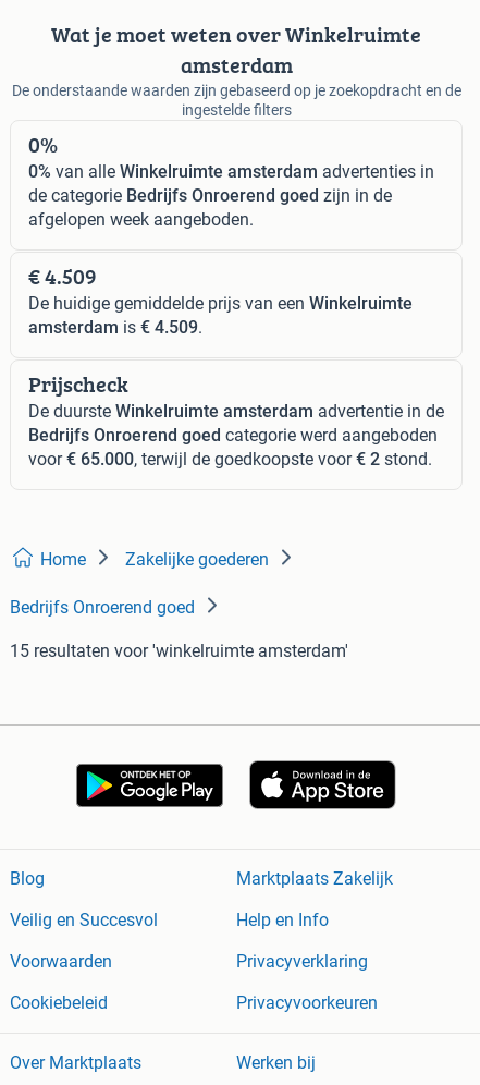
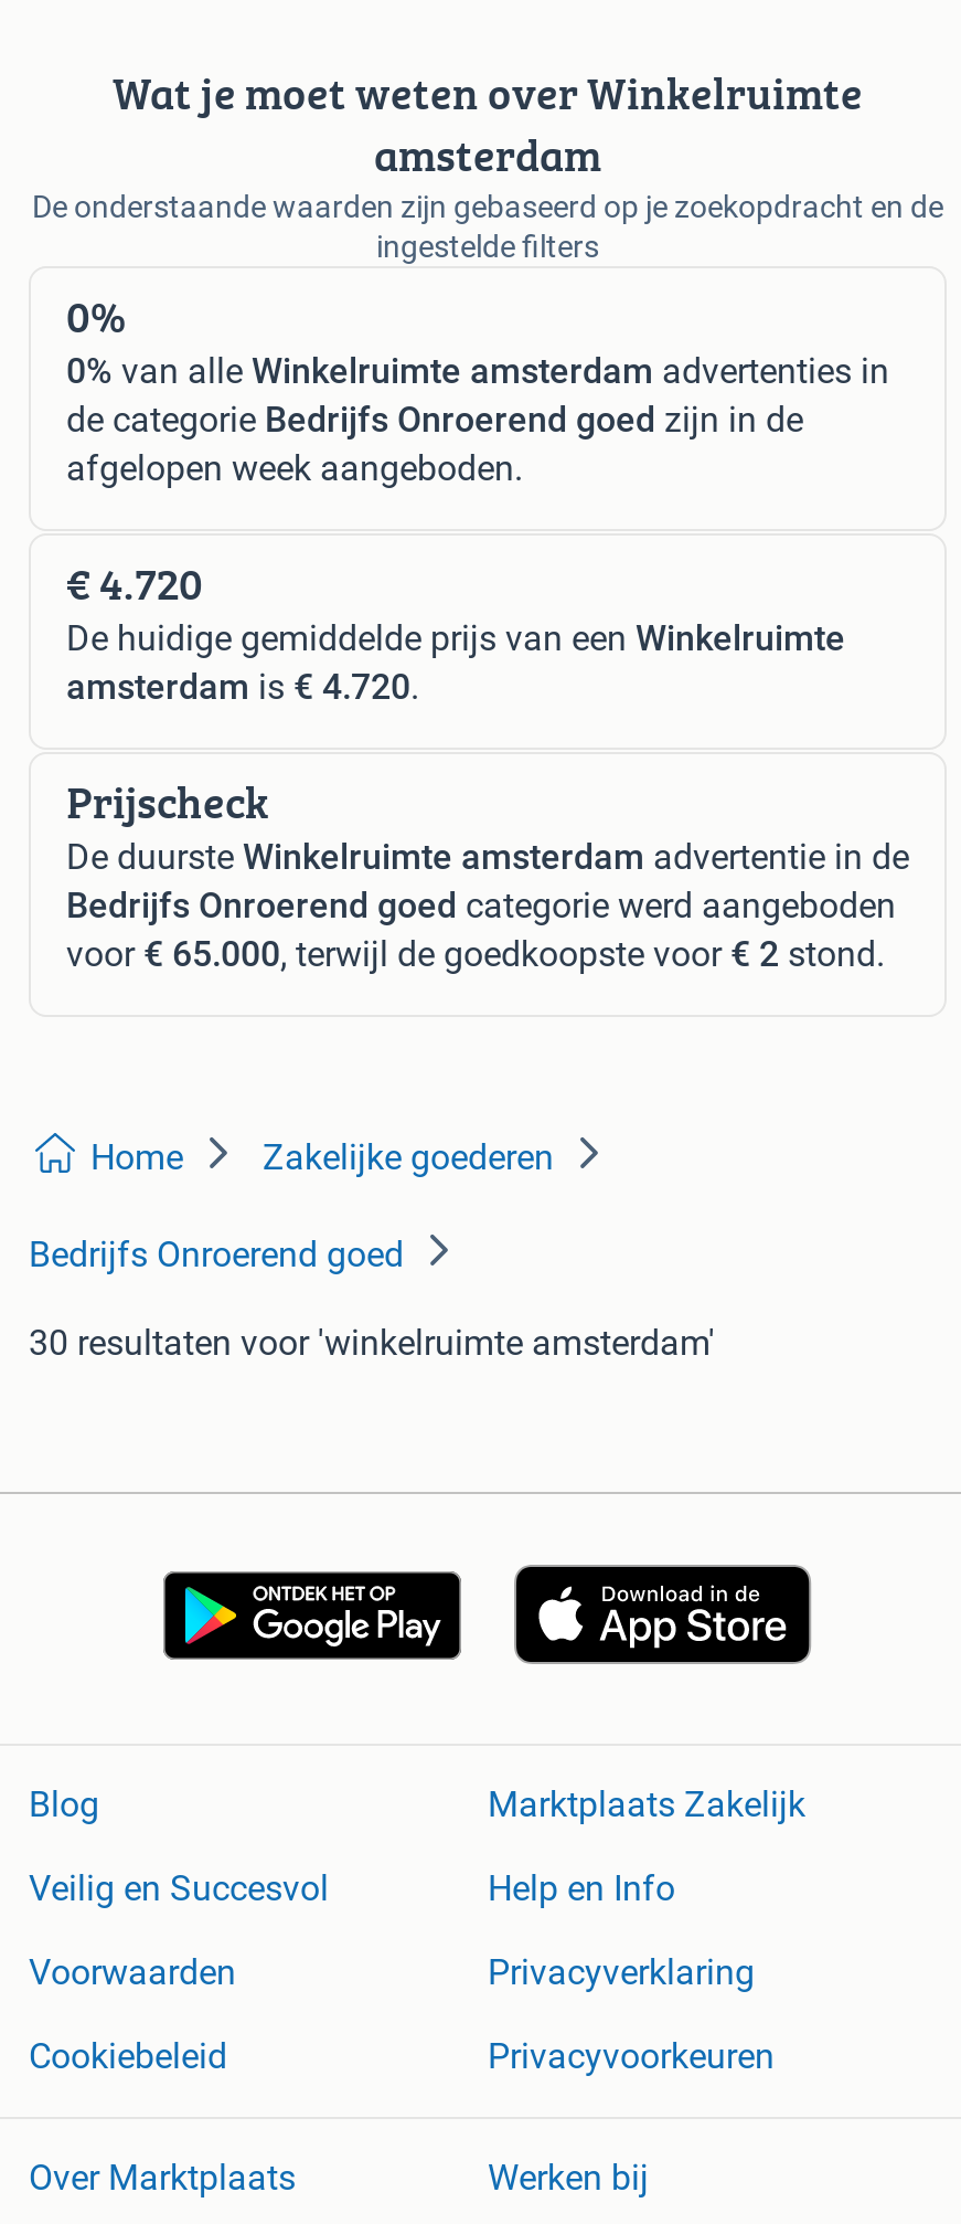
- € 4.509
+ € 4.720

- amsterdam is € 4.509.
+ amsterdam is € 4.720.

- 15 resultaten voor 'winkelruimte amsterdam'
+ 30 resultaten voor 'winkelruimte amsterdam'
